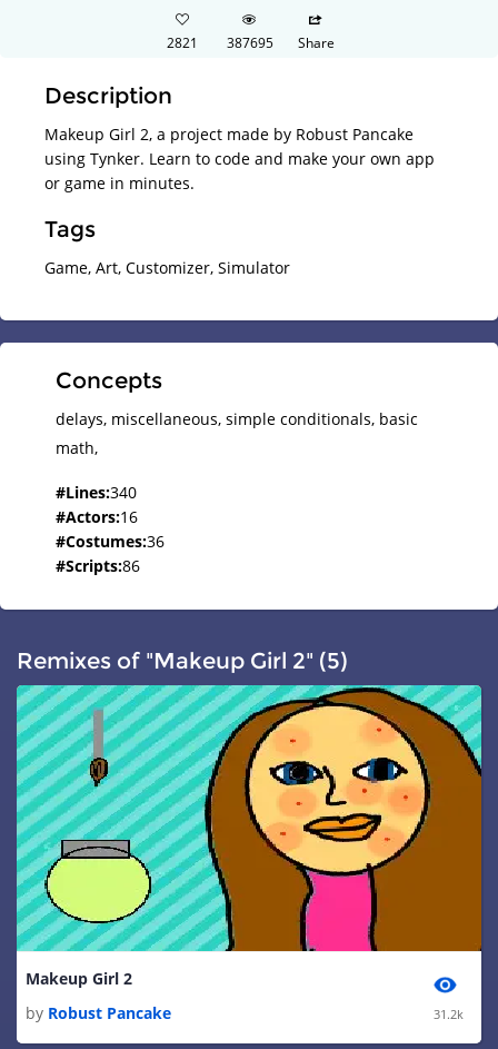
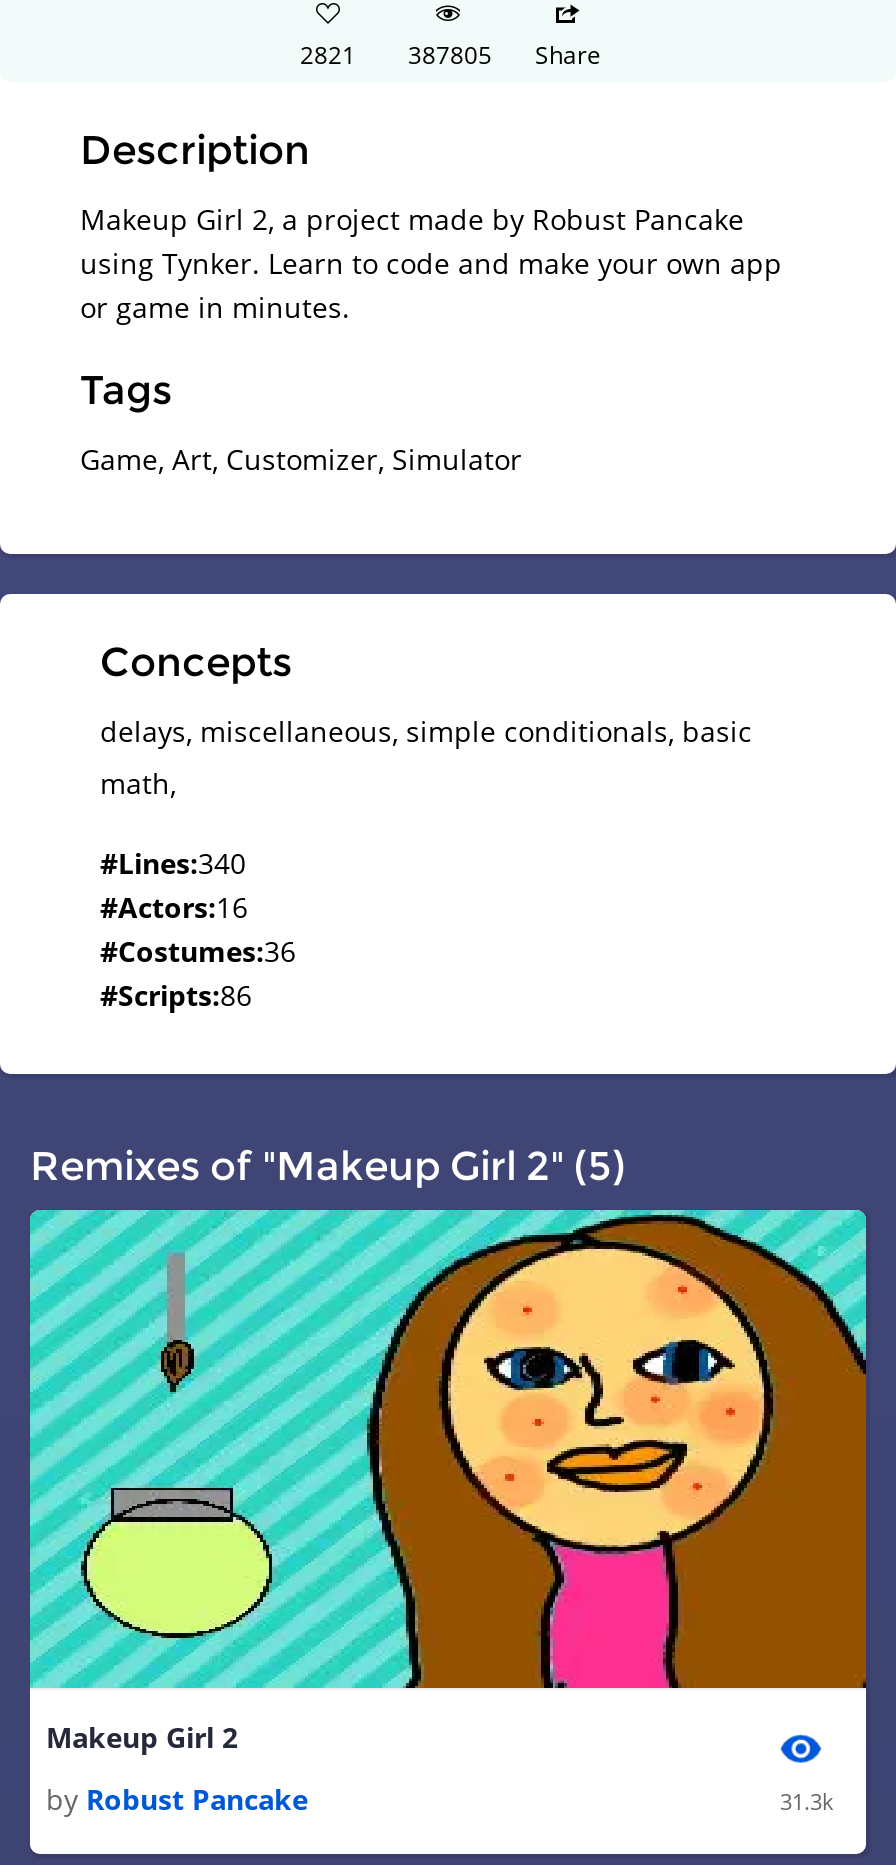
- 2821 387695 Share
+ 2821 387805 Share

- 31.2k
+ 31.3k
